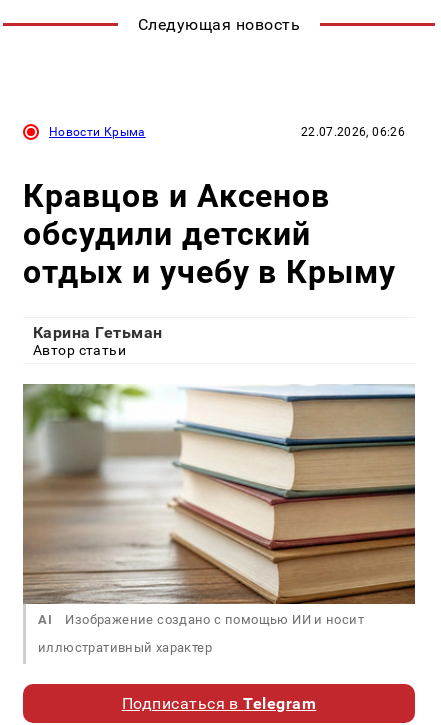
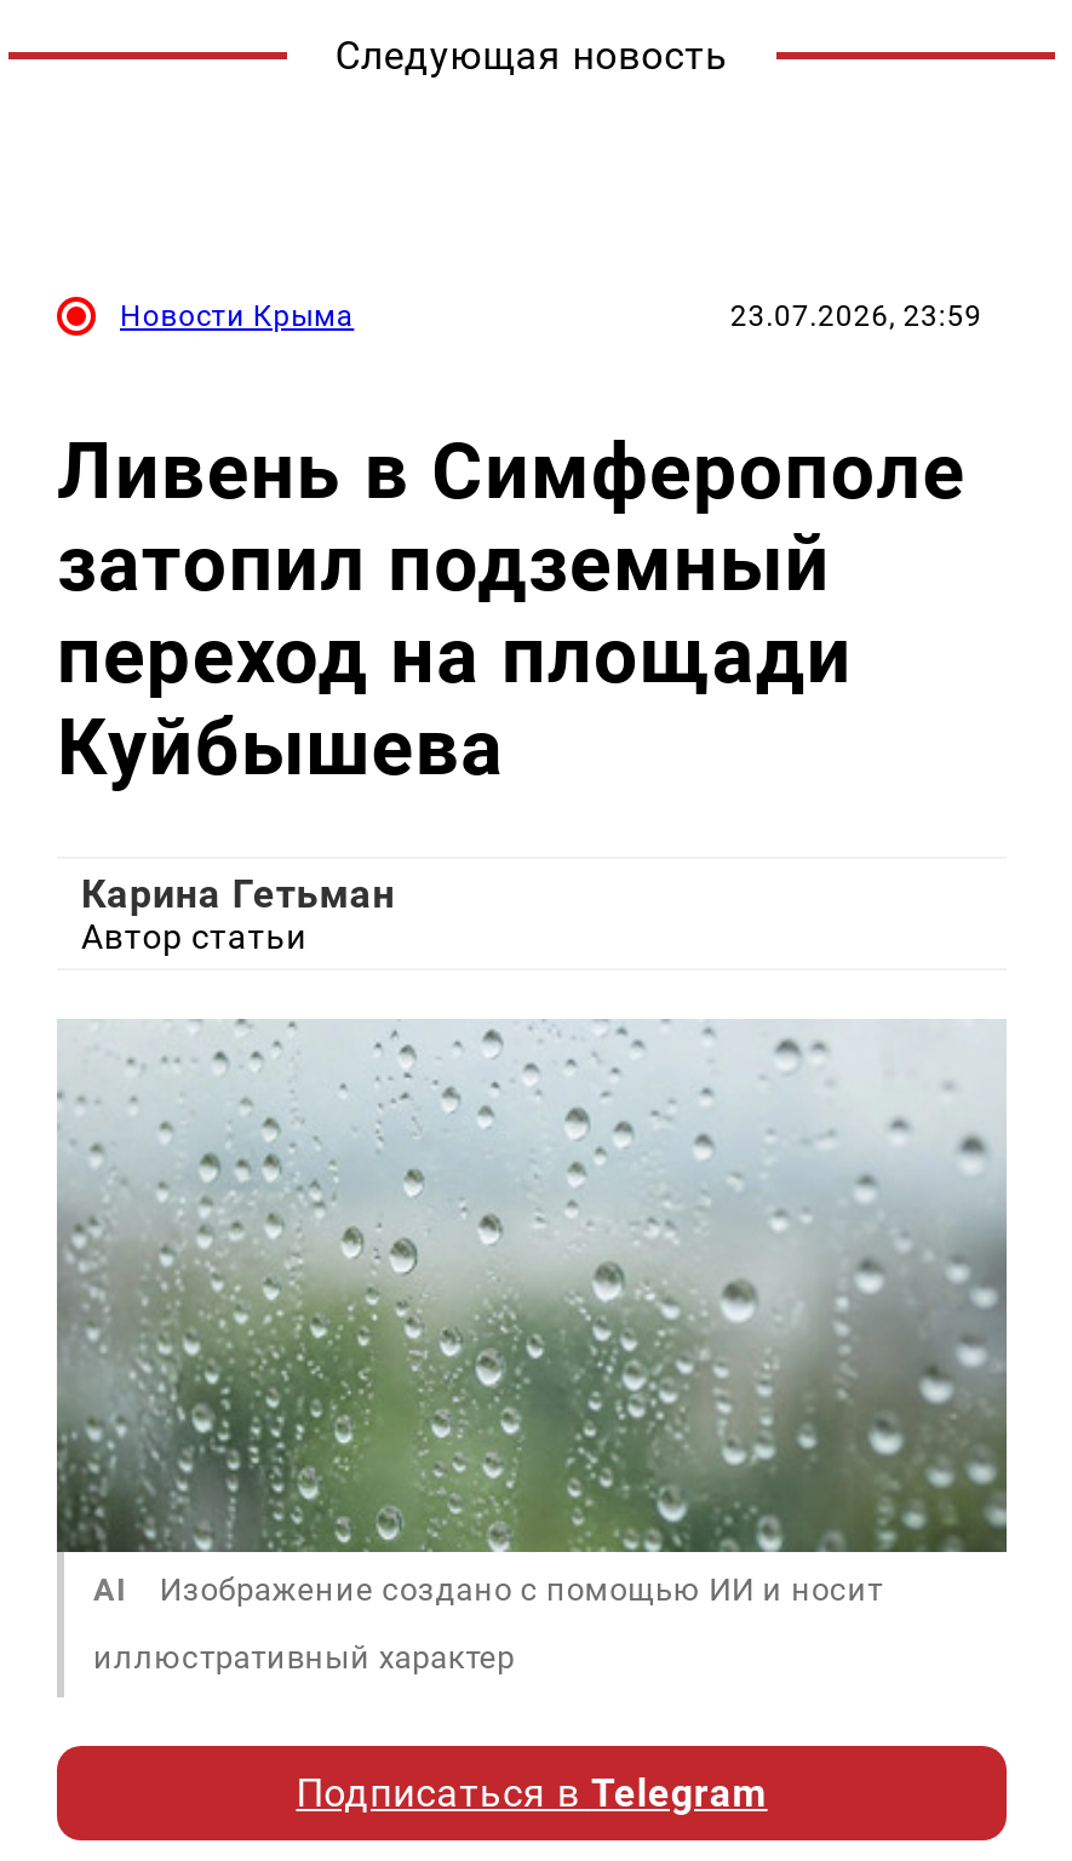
- 22.07.2026, 06:26
+ 23.07.2026, 23:59

- Кравцов и Аксенов
- обсудили детский
- отдых и учебу в Крыму
+ Ливень в Симферополе
+ затопил подземный
+ переход на площади
+ Куйбышева

- [image]
+ [image]
